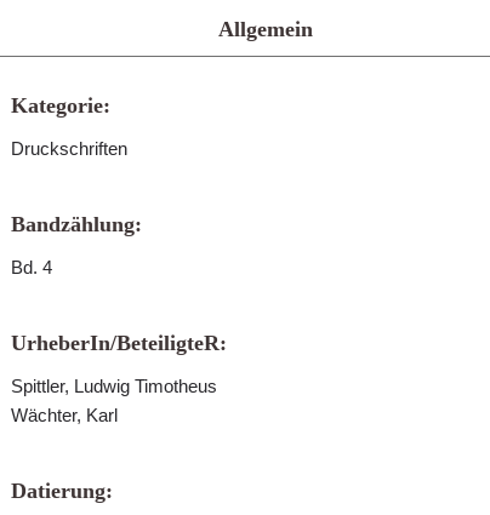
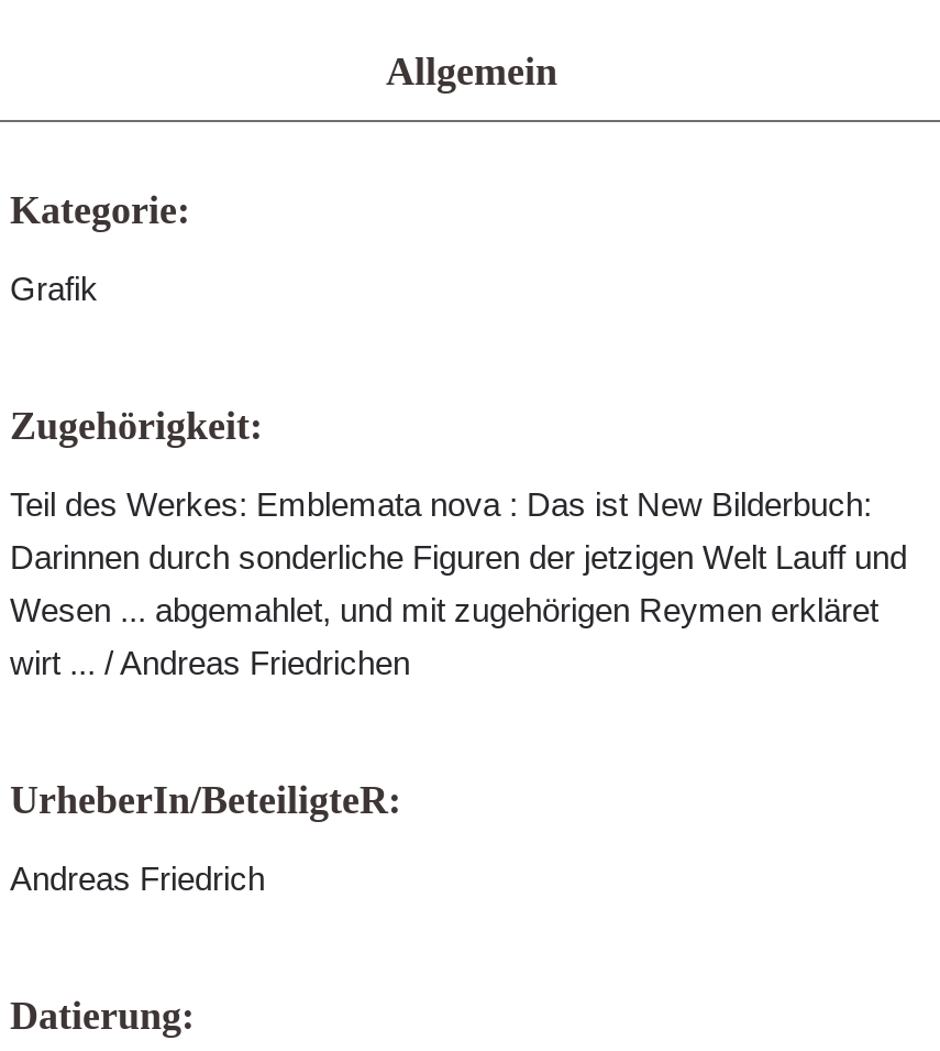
- Druckschriften
+ Grafik

- Bandzählung:
+ Zugehörigkeit:

- Bd. 4
+ Teil des Werkes: Emblemata nova : Das ist New Bilderbuch:
+ Darinnen durch sonderliche Figuren der jetzigen Welt Lauff und
+ Wesen ... abgemahlet, und mit zugehörigen Reymen erkläret
+ wirt ... / Andreas Friedrichen

moved down: UrheberIn/BeteiligteR:

- Spittler, Ludwig Timotheus
- Wächter, Karl
+ Andreas Friedrich
